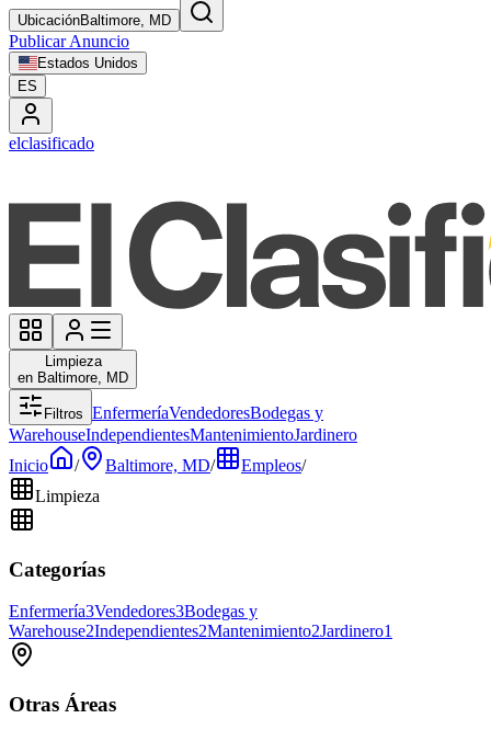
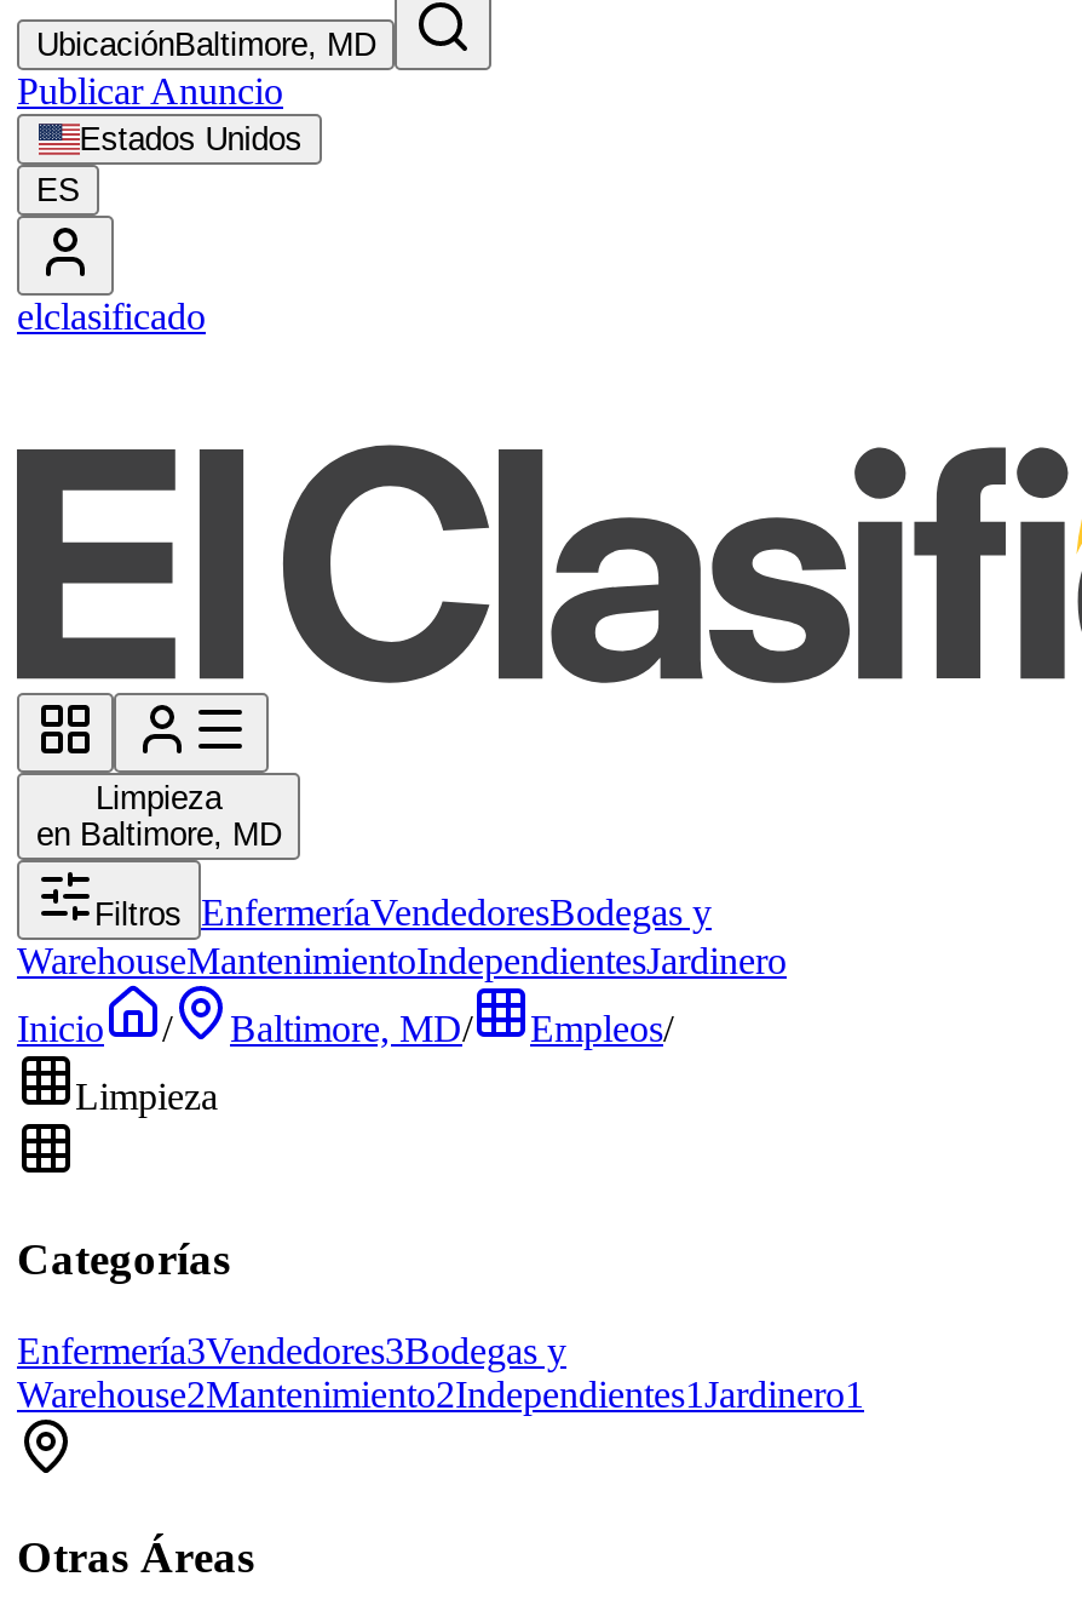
- WarehouseIndependientesMantenimientoJardinero
+ WarehouseMantenimientoIndependientesJardinero

- Warehouse2Independientes2Mantenimiento2 Jardinero1
+ Warehouse2Mantenimiento2Independientes1 Jardinero1
